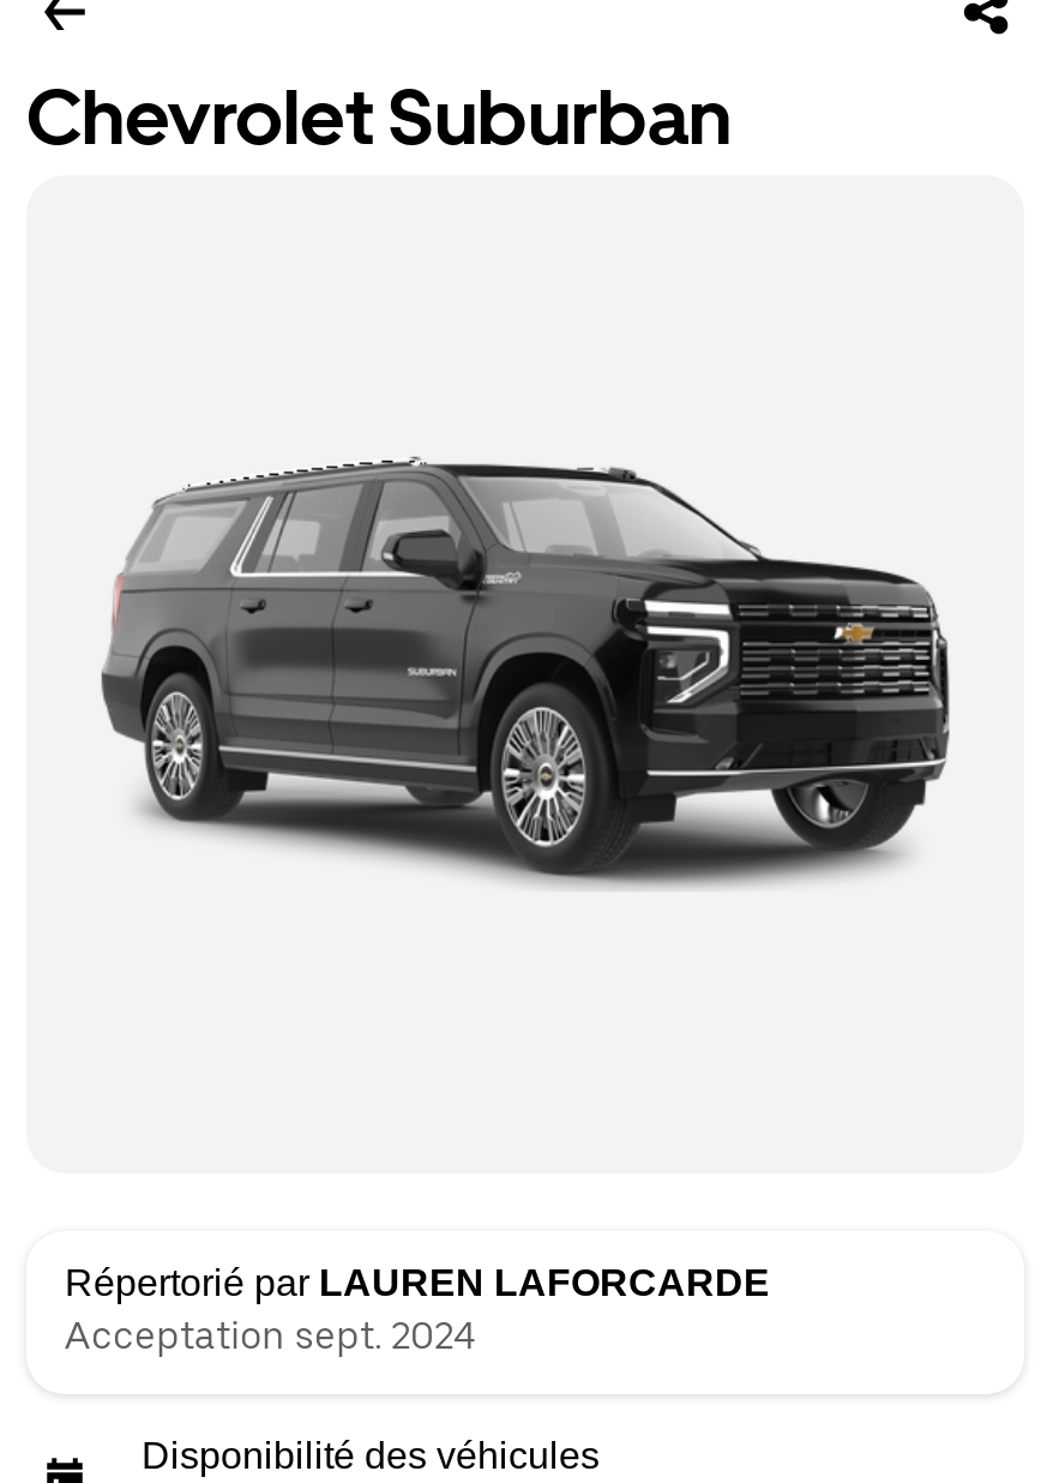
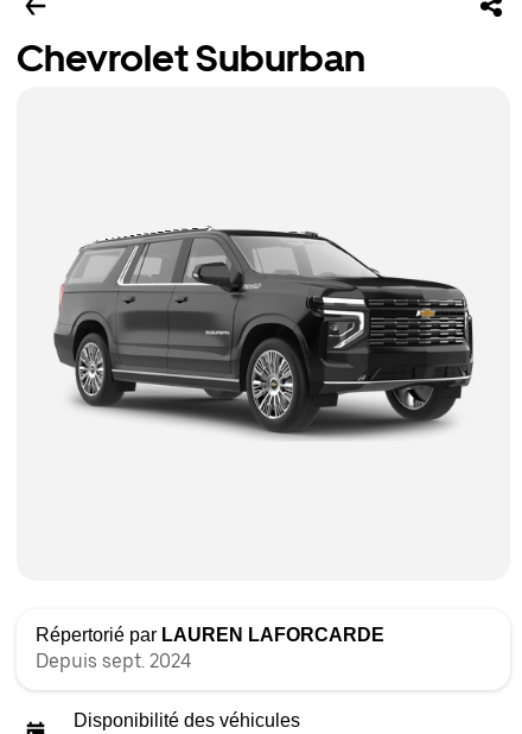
- Acceptation sept. 2024
+ Depuis sept. 2024
